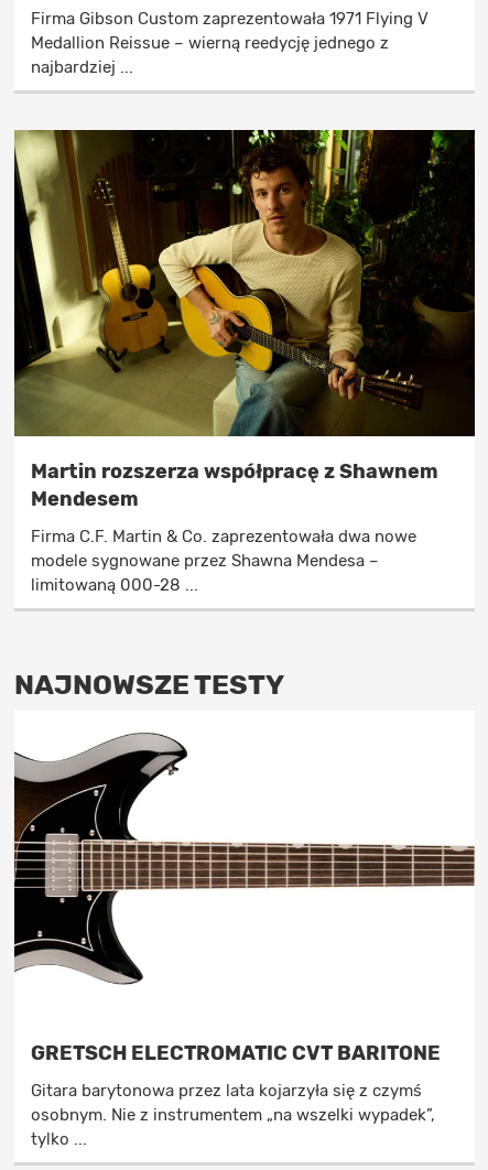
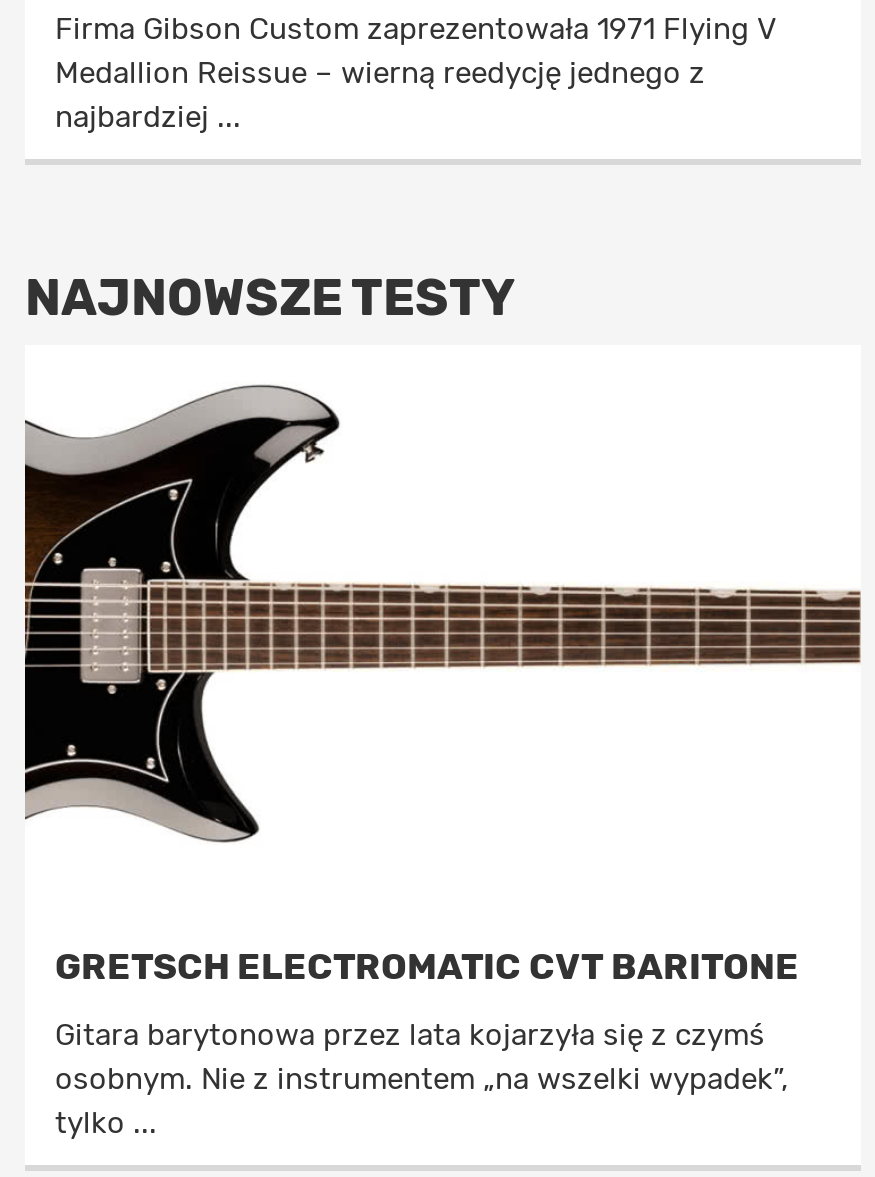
- [image]
- Martin rozszerza współpracę z Shawnem
- Mendesem
- Firma C.F. Martin & Co. zaprezentowała dwa nowe
- modele sygnowane przez Shawna Mendesa –
- limitowaną 000-28 ...
